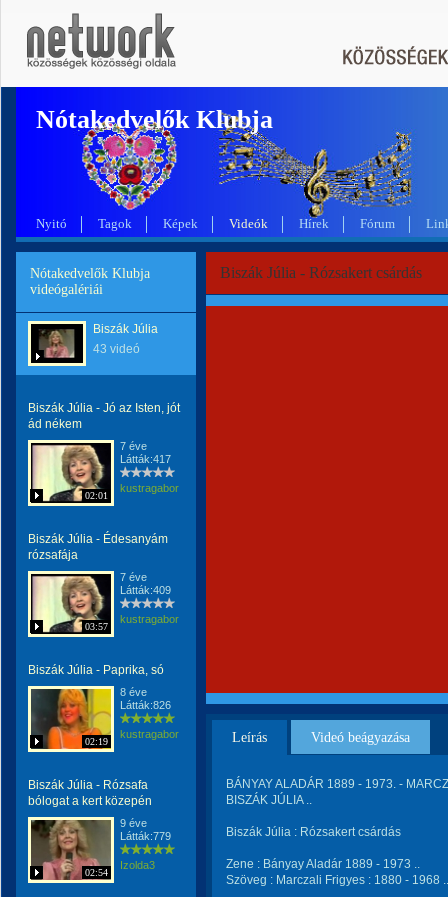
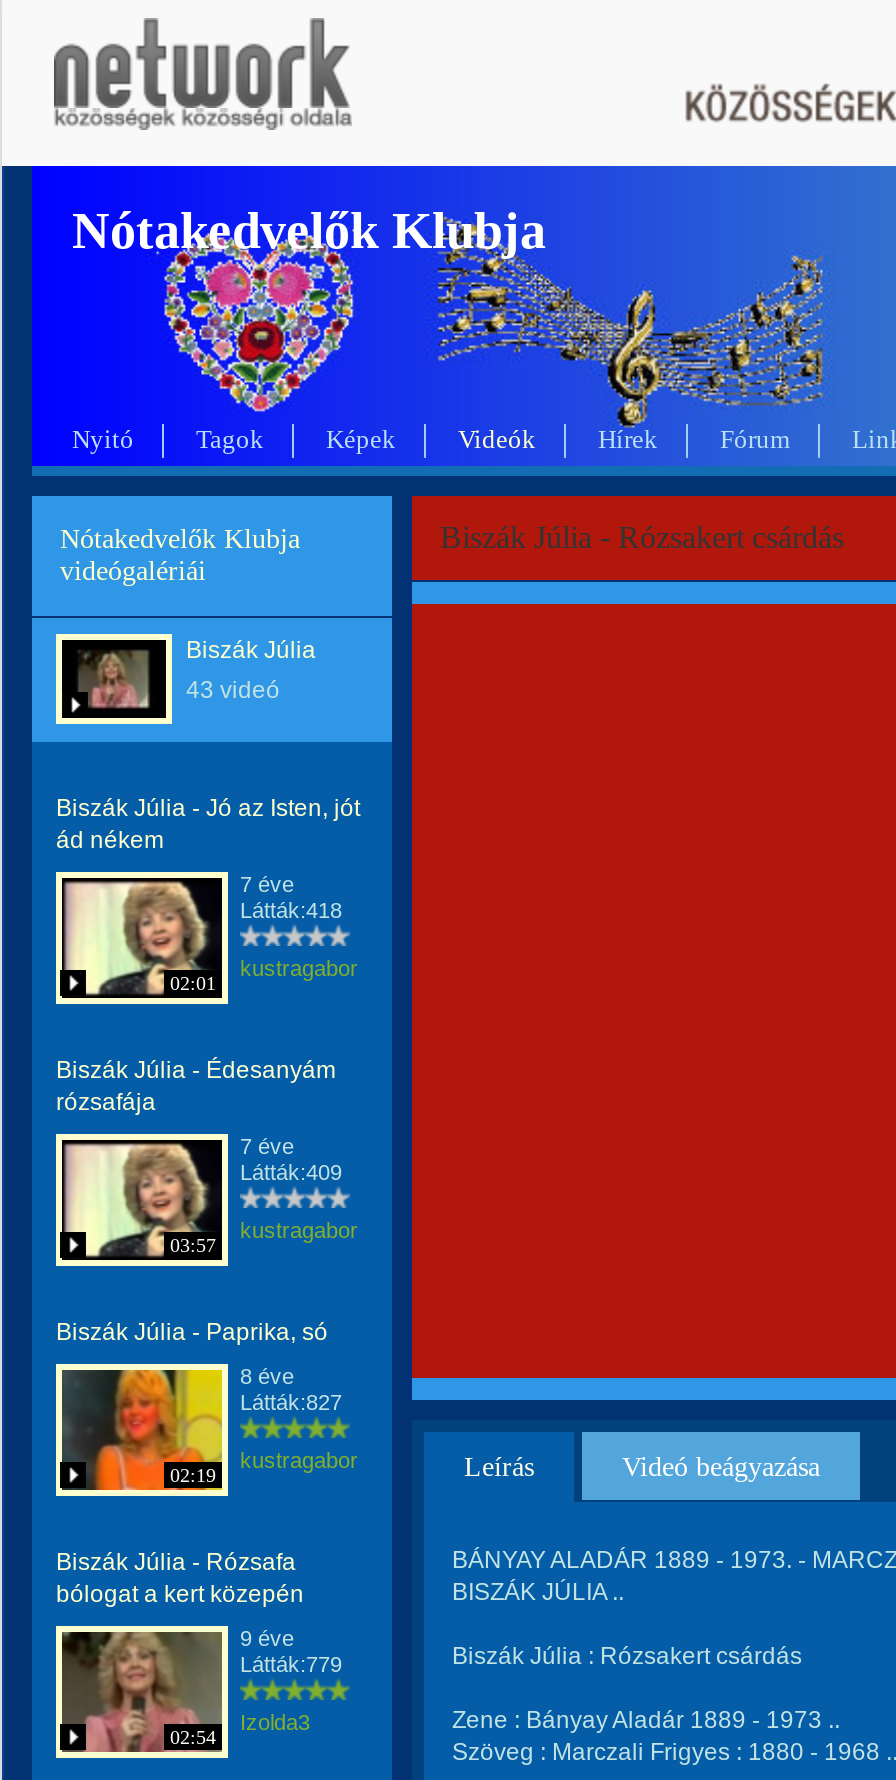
- Látták:417
+ Látták:418

- Látták:826
+ Látták:827
